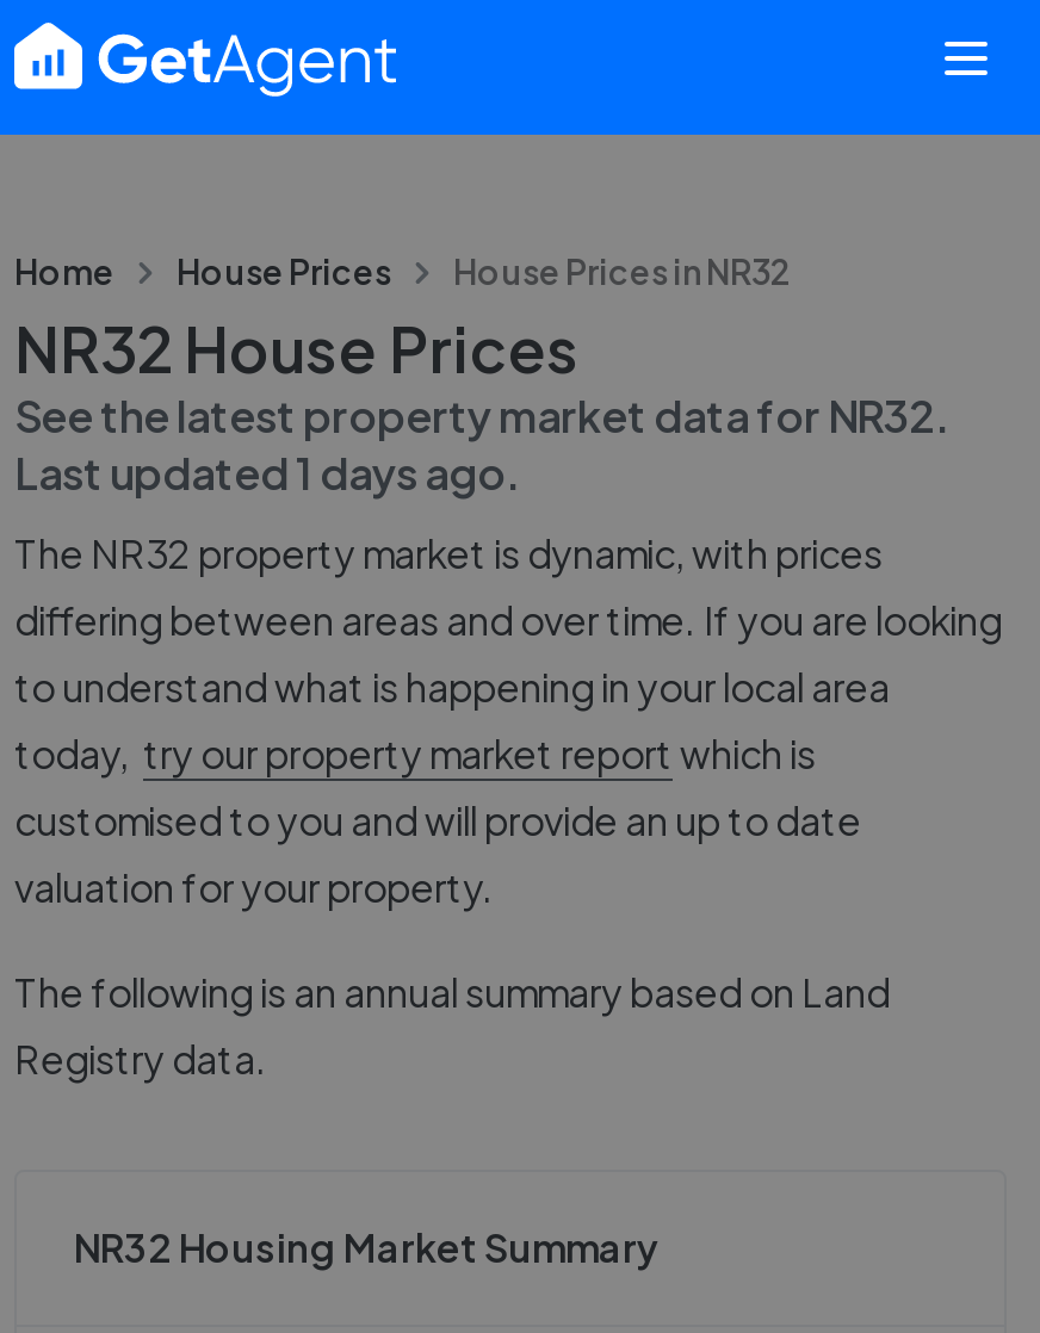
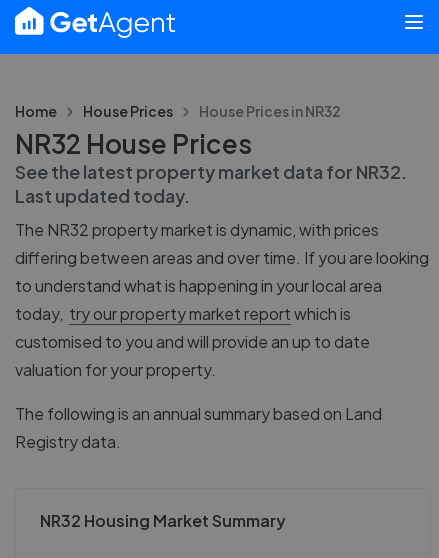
- Last updated 1 days ago.
+ Last updated today.
